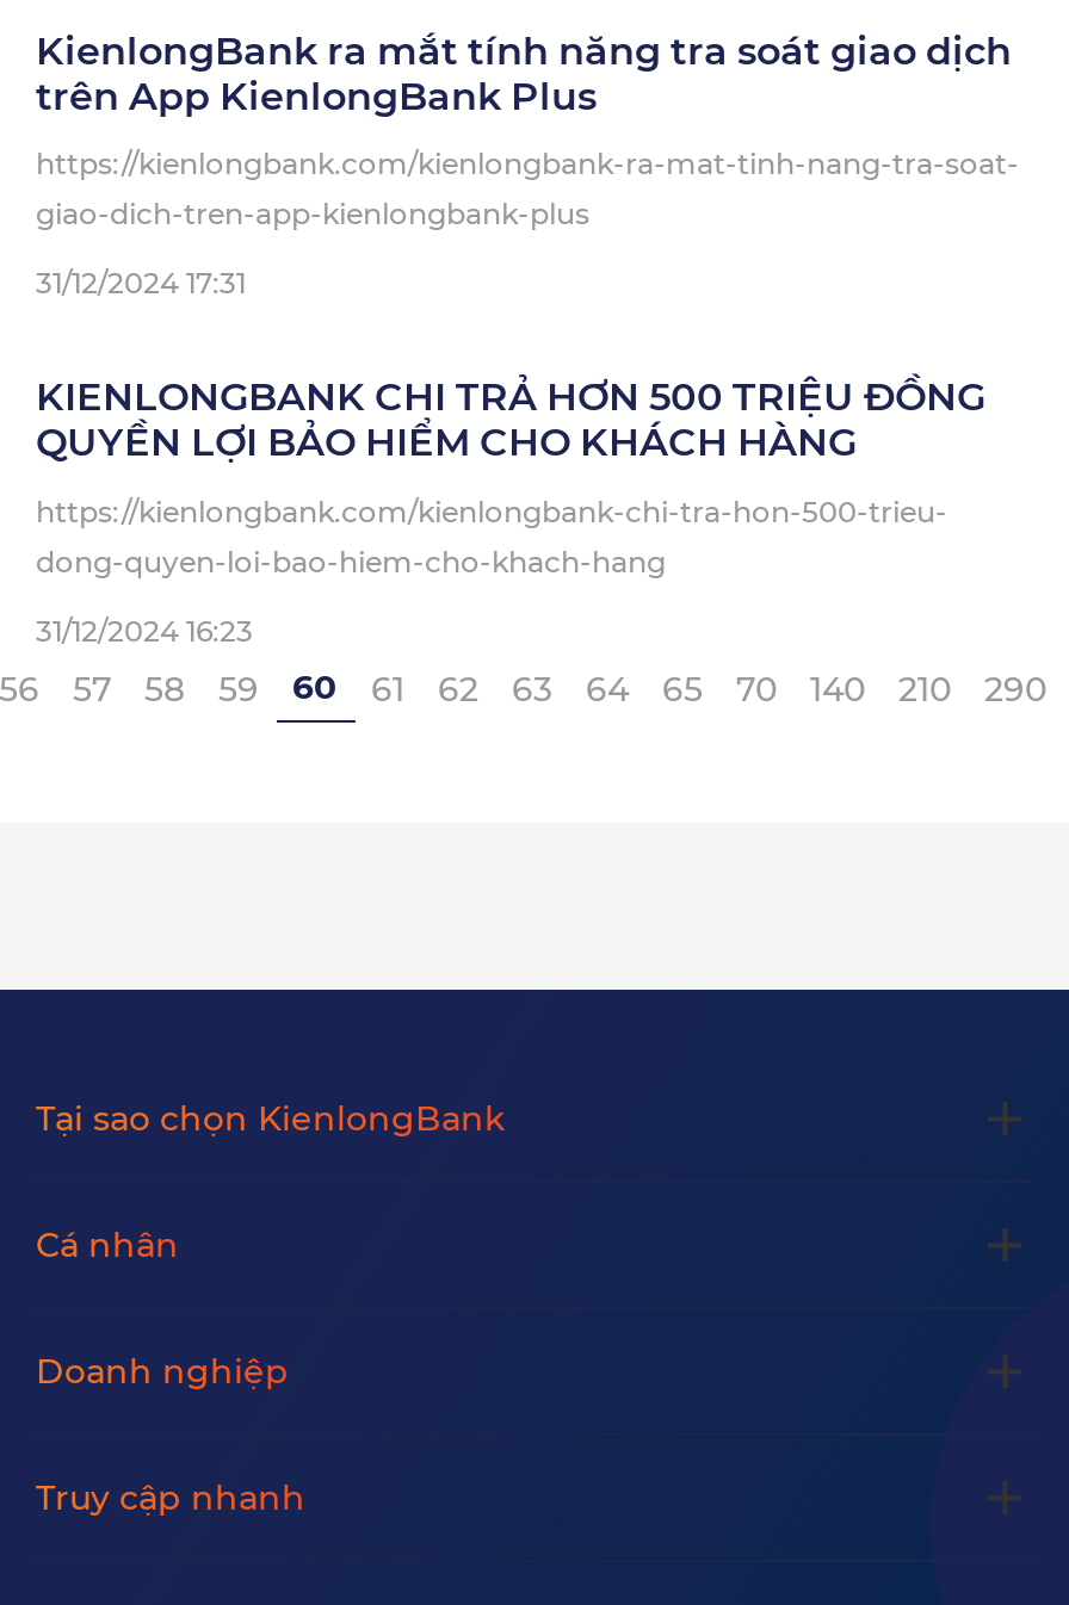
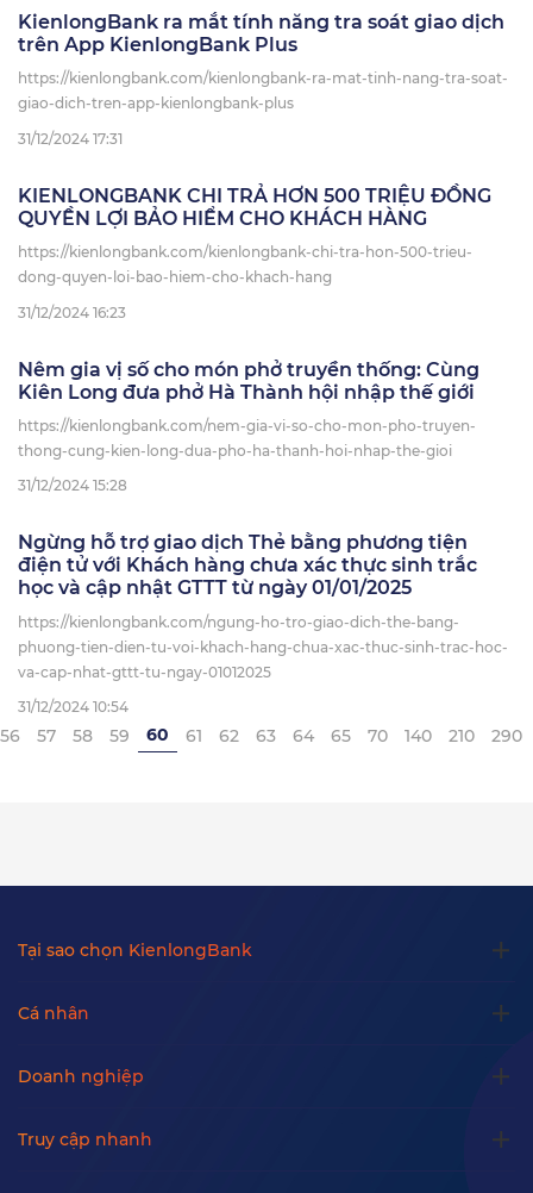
+ Nêm gia vị số cho món phở truyền thống: Cùng
+ Kiên Long đưa phở Hà Thành hội nhập thế giới
+ https://kienlongbank.com/nem-gia-vi-so-cho-mon-pho-truyen-
+ thong-cung-kien-long-dua-pho-ha-thanh-hoi-nhap-the-gioi
+ 31/12/2024 15:28
+ Ngừng hỗ trợ giao dịch Thẻ bằng phương tiện
+ điện tử với Khách hàng chưa xác thực sinh trắc
+ học và cập nhật GTTT từ ngày 01/01/2025
+ https://kienlongbank.com/ngung-ho-tro-giao-dich-the-bang-
+ phuong-tien-dien-tu-voi-khach-hang-chua-xac-thuc-sinh-trac-hoc-
+ va-cap-nhat-gttt-tu-ngay-01012025
+ 31/12/2024 10:54
